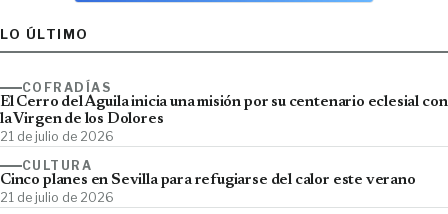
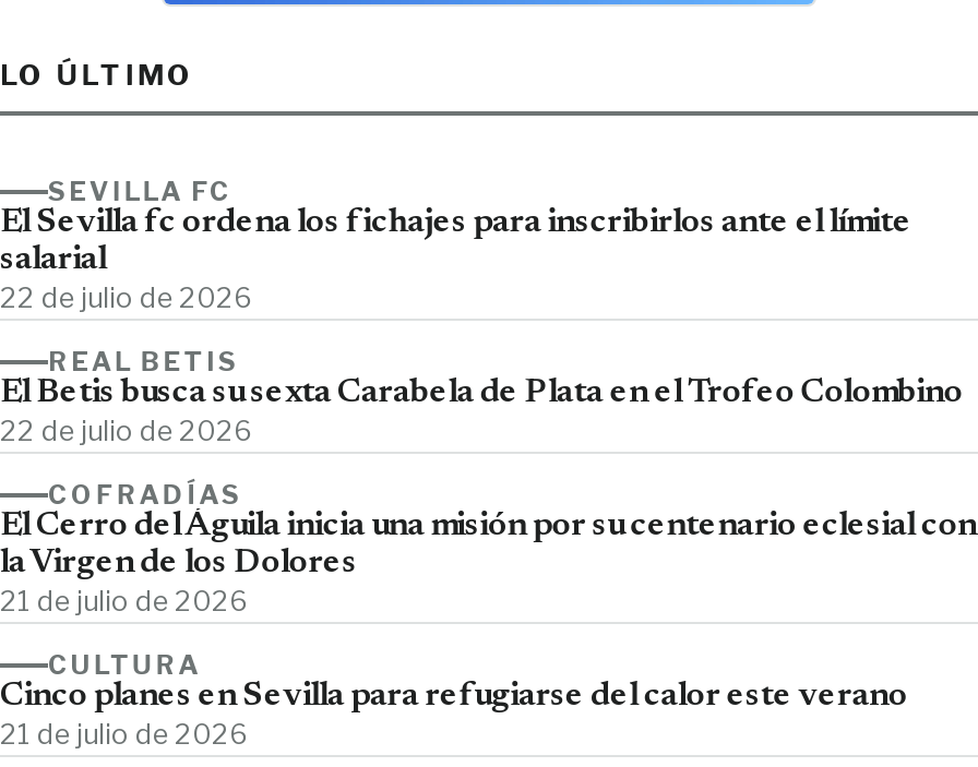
+ SEVILLA FC
+ El Sevilla fc ordena los fichajes para inscribirlos ante el límite
+ salarial
+ 22 de julio de 2026
+ REAL BETIS
+ El Betis busca su sexta Carabela de Plata en el Trofeo Colombino
+ 22 de julio de 2026
